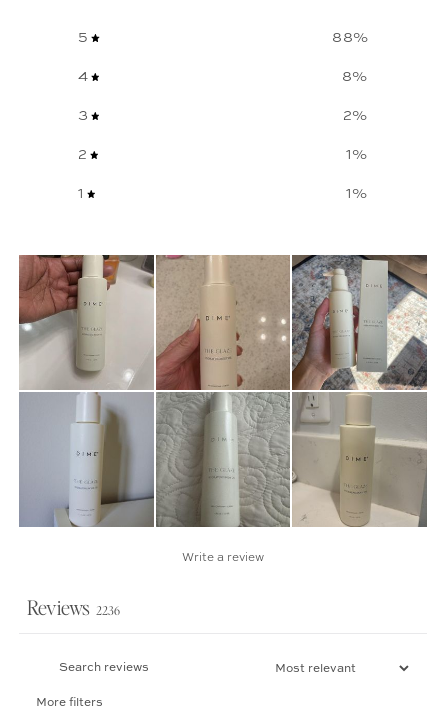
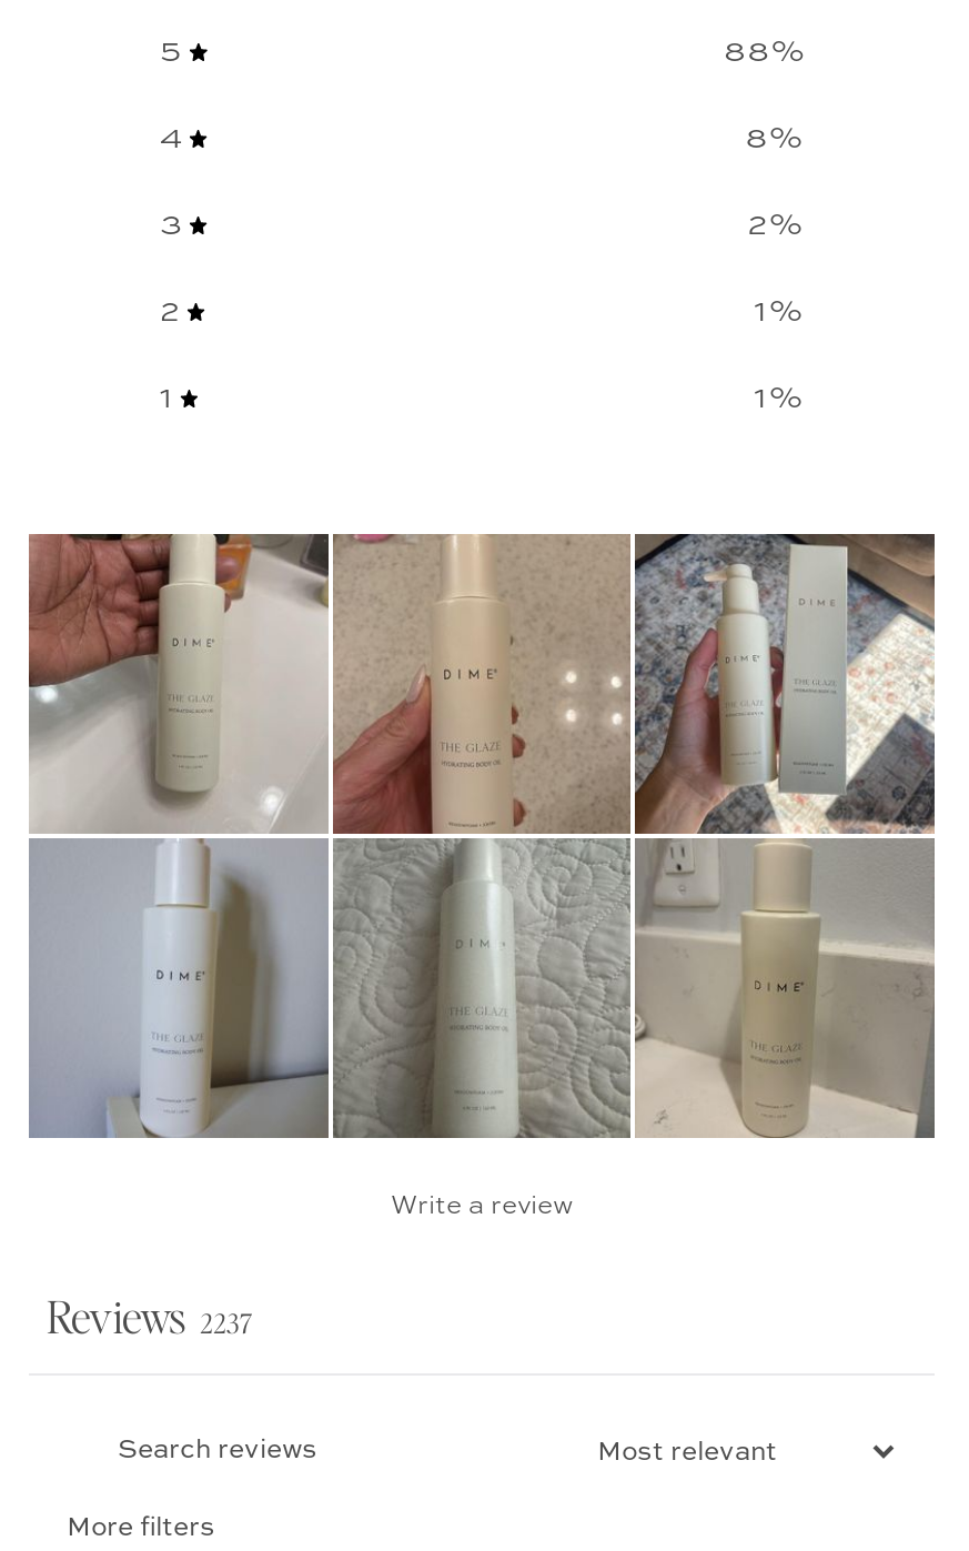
- Reviews 2236
+ Reviews 2237
